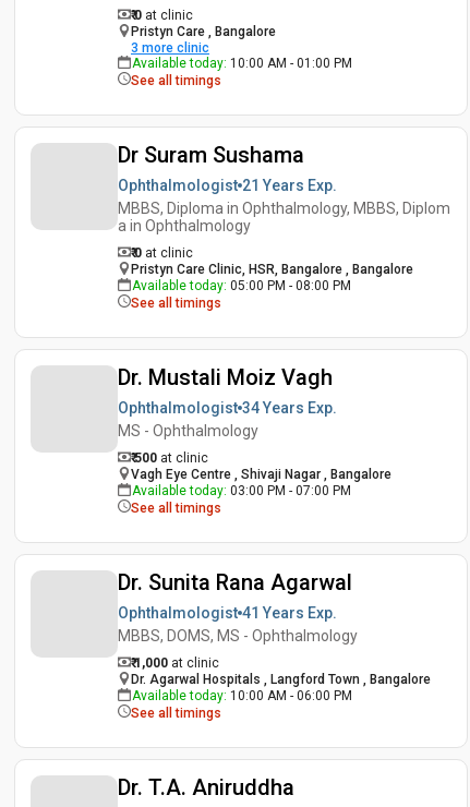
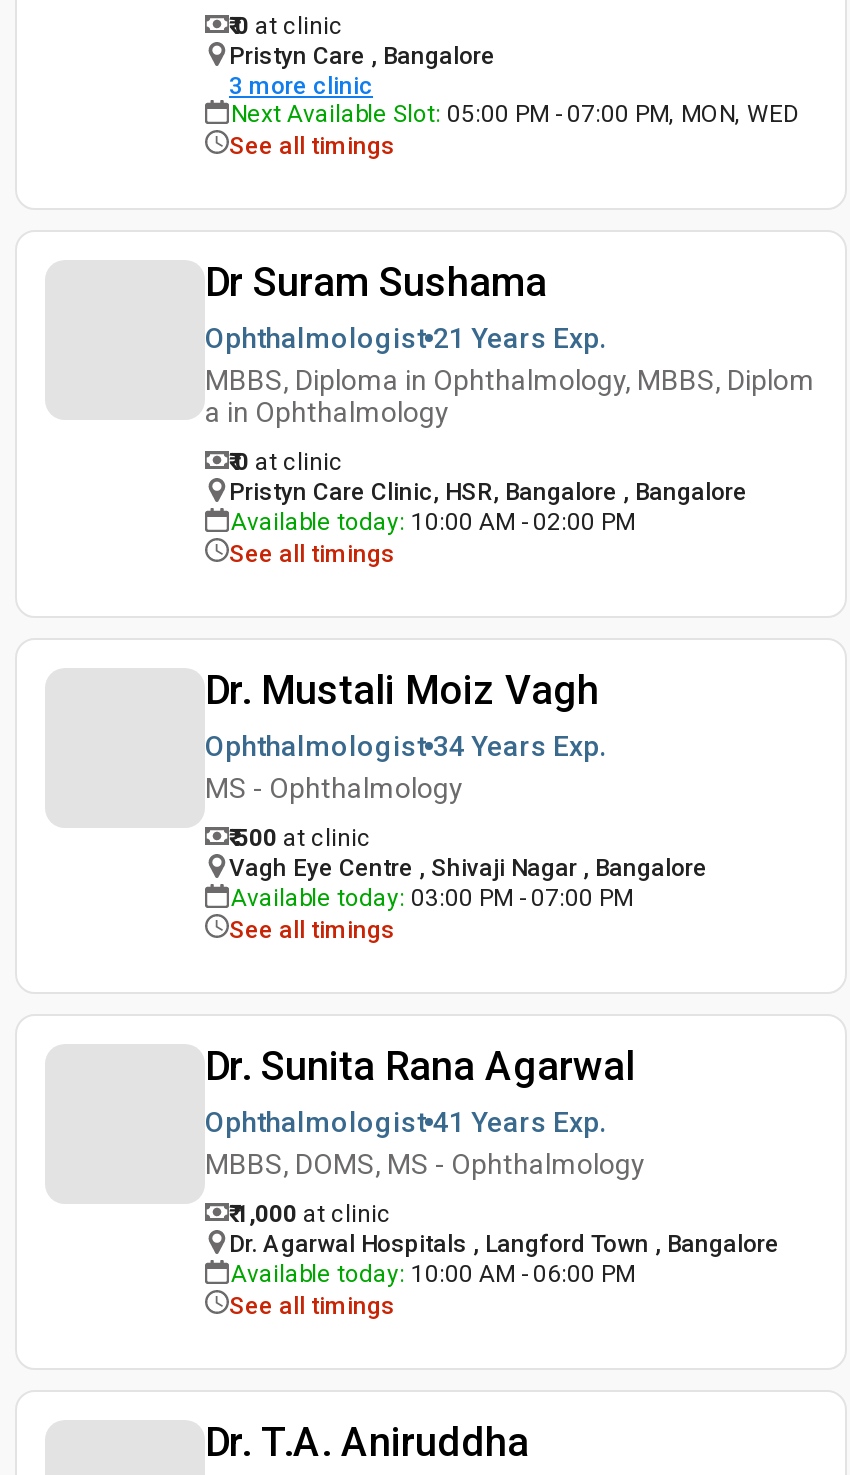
- Available today: 10:00 AM - 01:00 PM
+ Next Available Slot: 05:00 PM - 07:00 PM, MON, WED

- Available today: 05:00 PM - 08:00 PM
+ Available today: 10:00 AM - 02:00 PM
